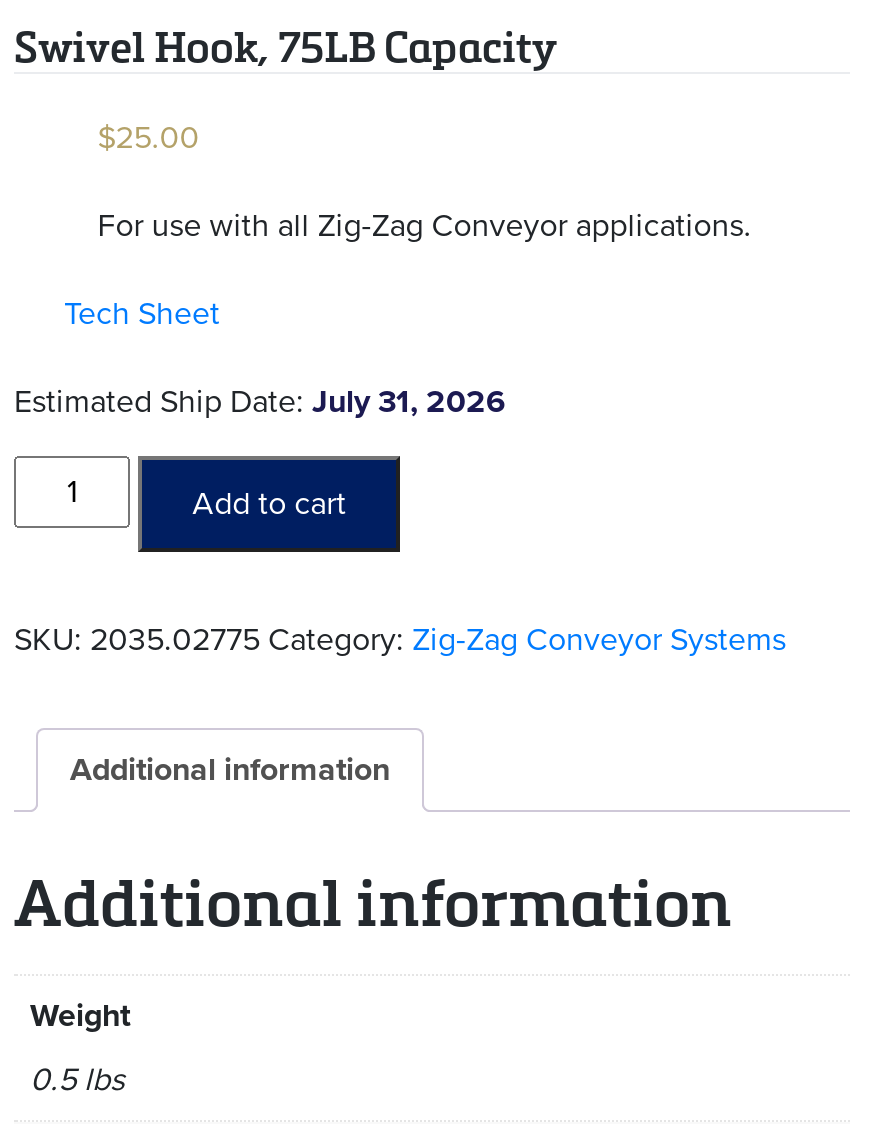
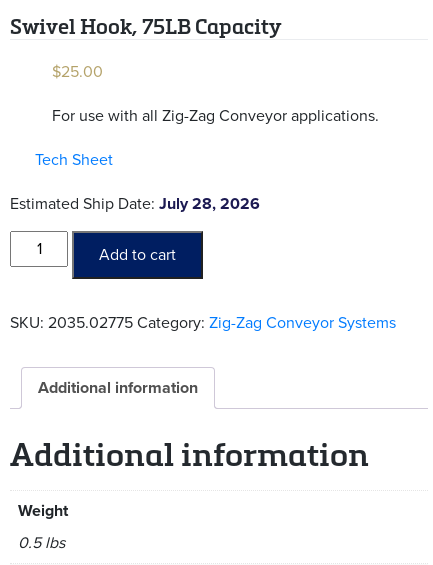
- Estimated Ship Date: July 31, 2026
+ Estimated Ship Date: July 28, 2026
